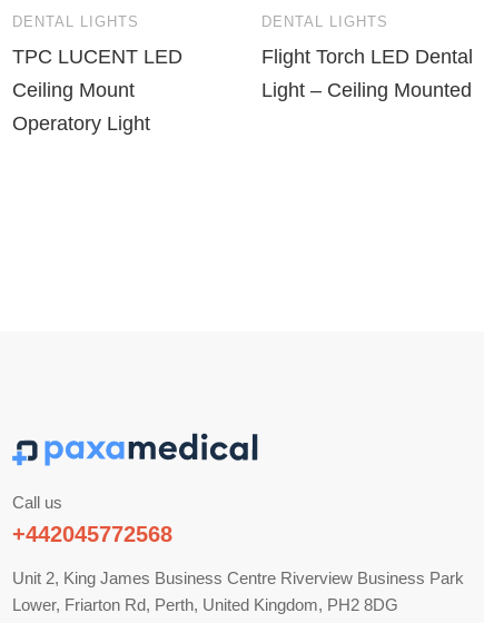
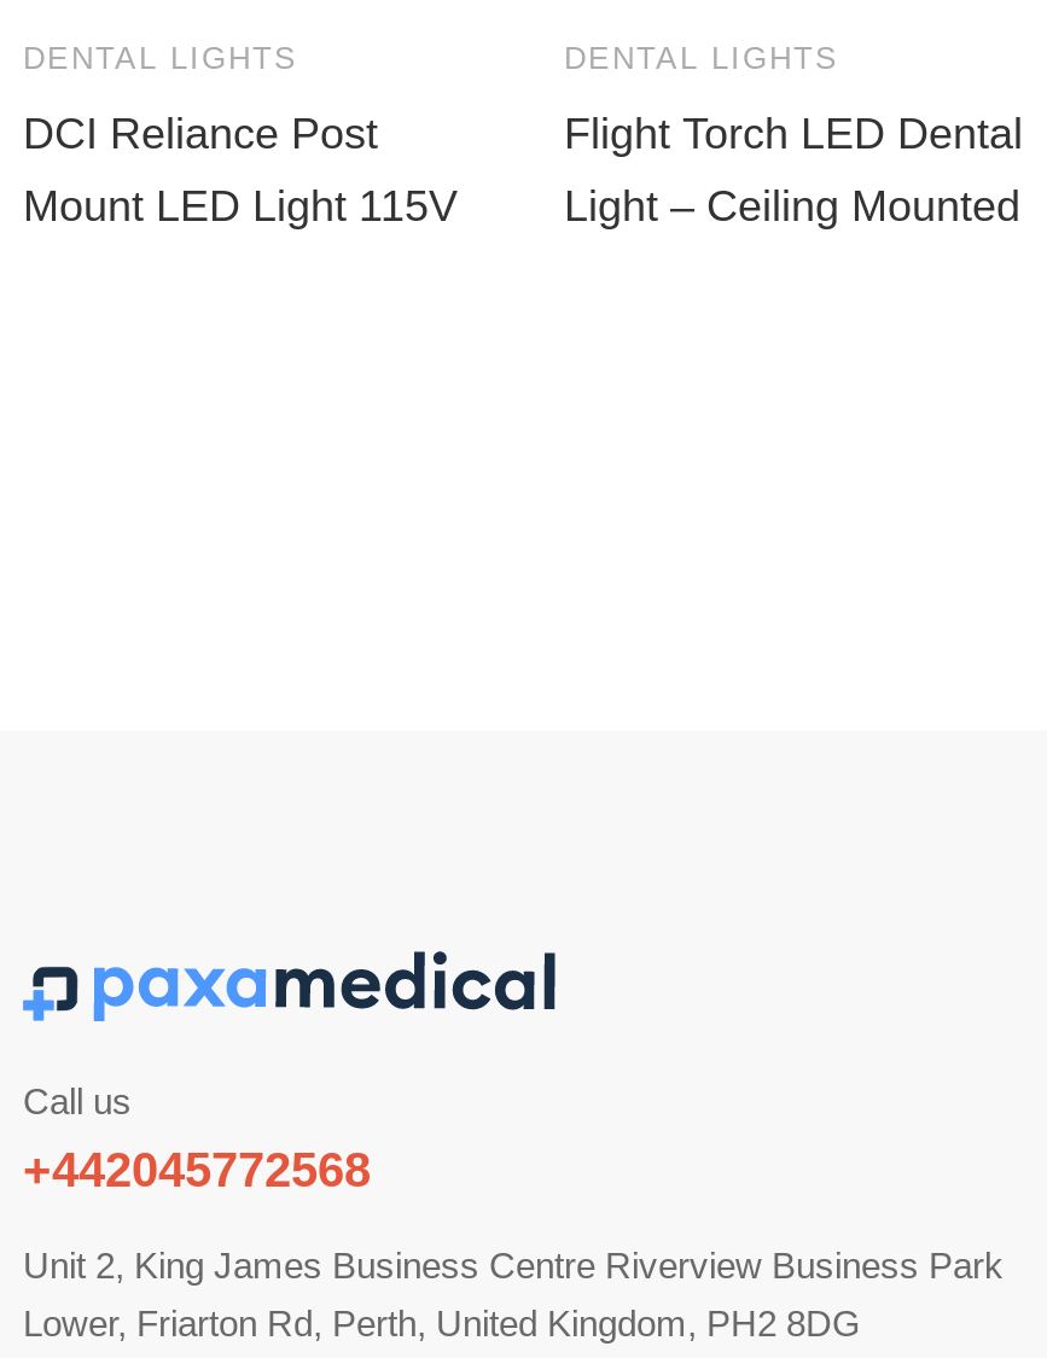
- TPC LUCENT LED
- Ceiling Mount
- Operatory Light
+ DCI Reliance Post
+ Mount LED Light 115V
